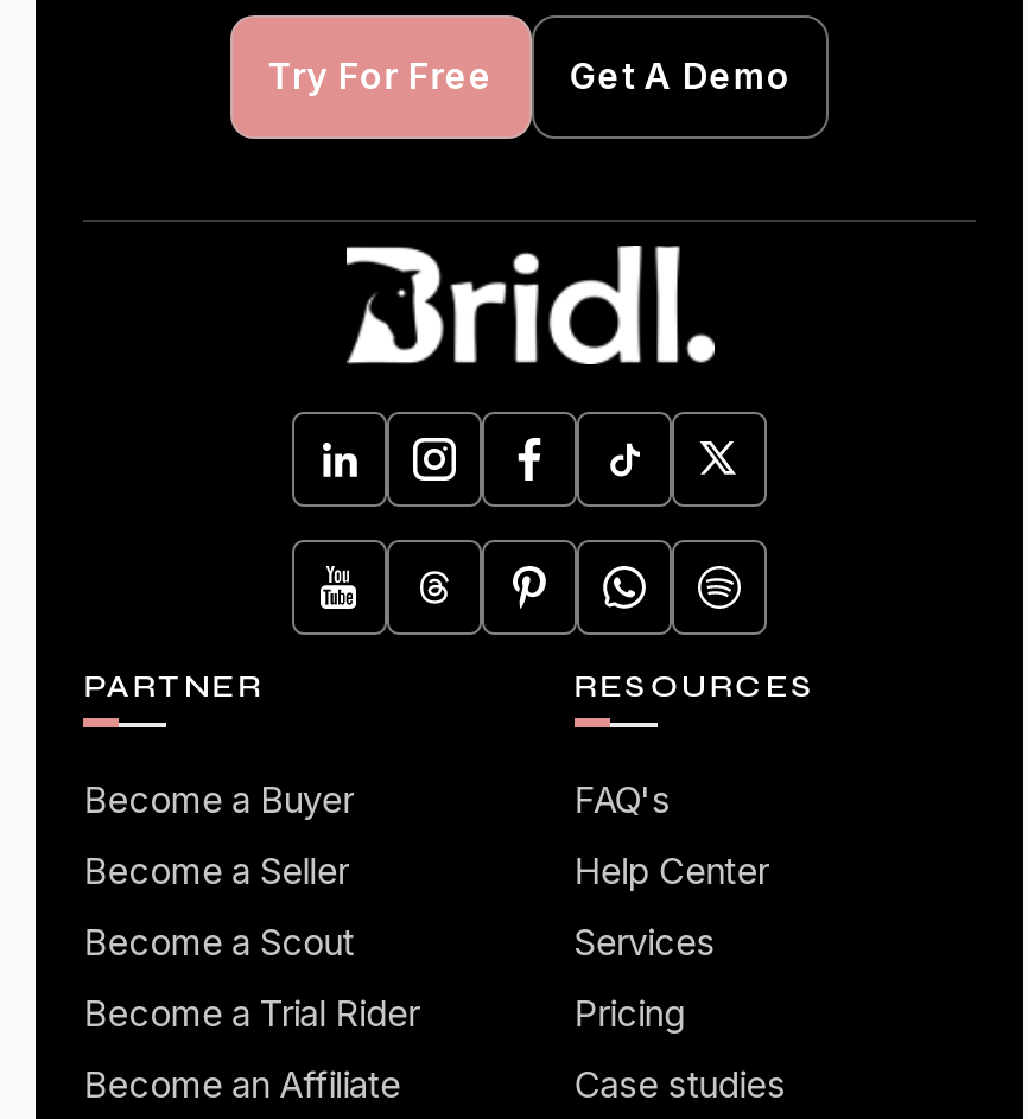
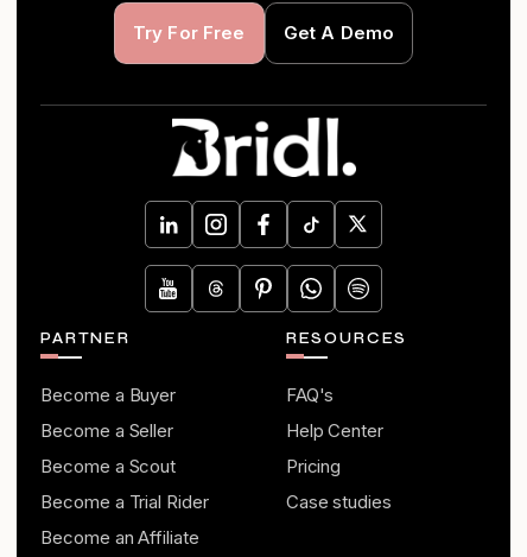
- Services

moved up: Pricing | Case studies
